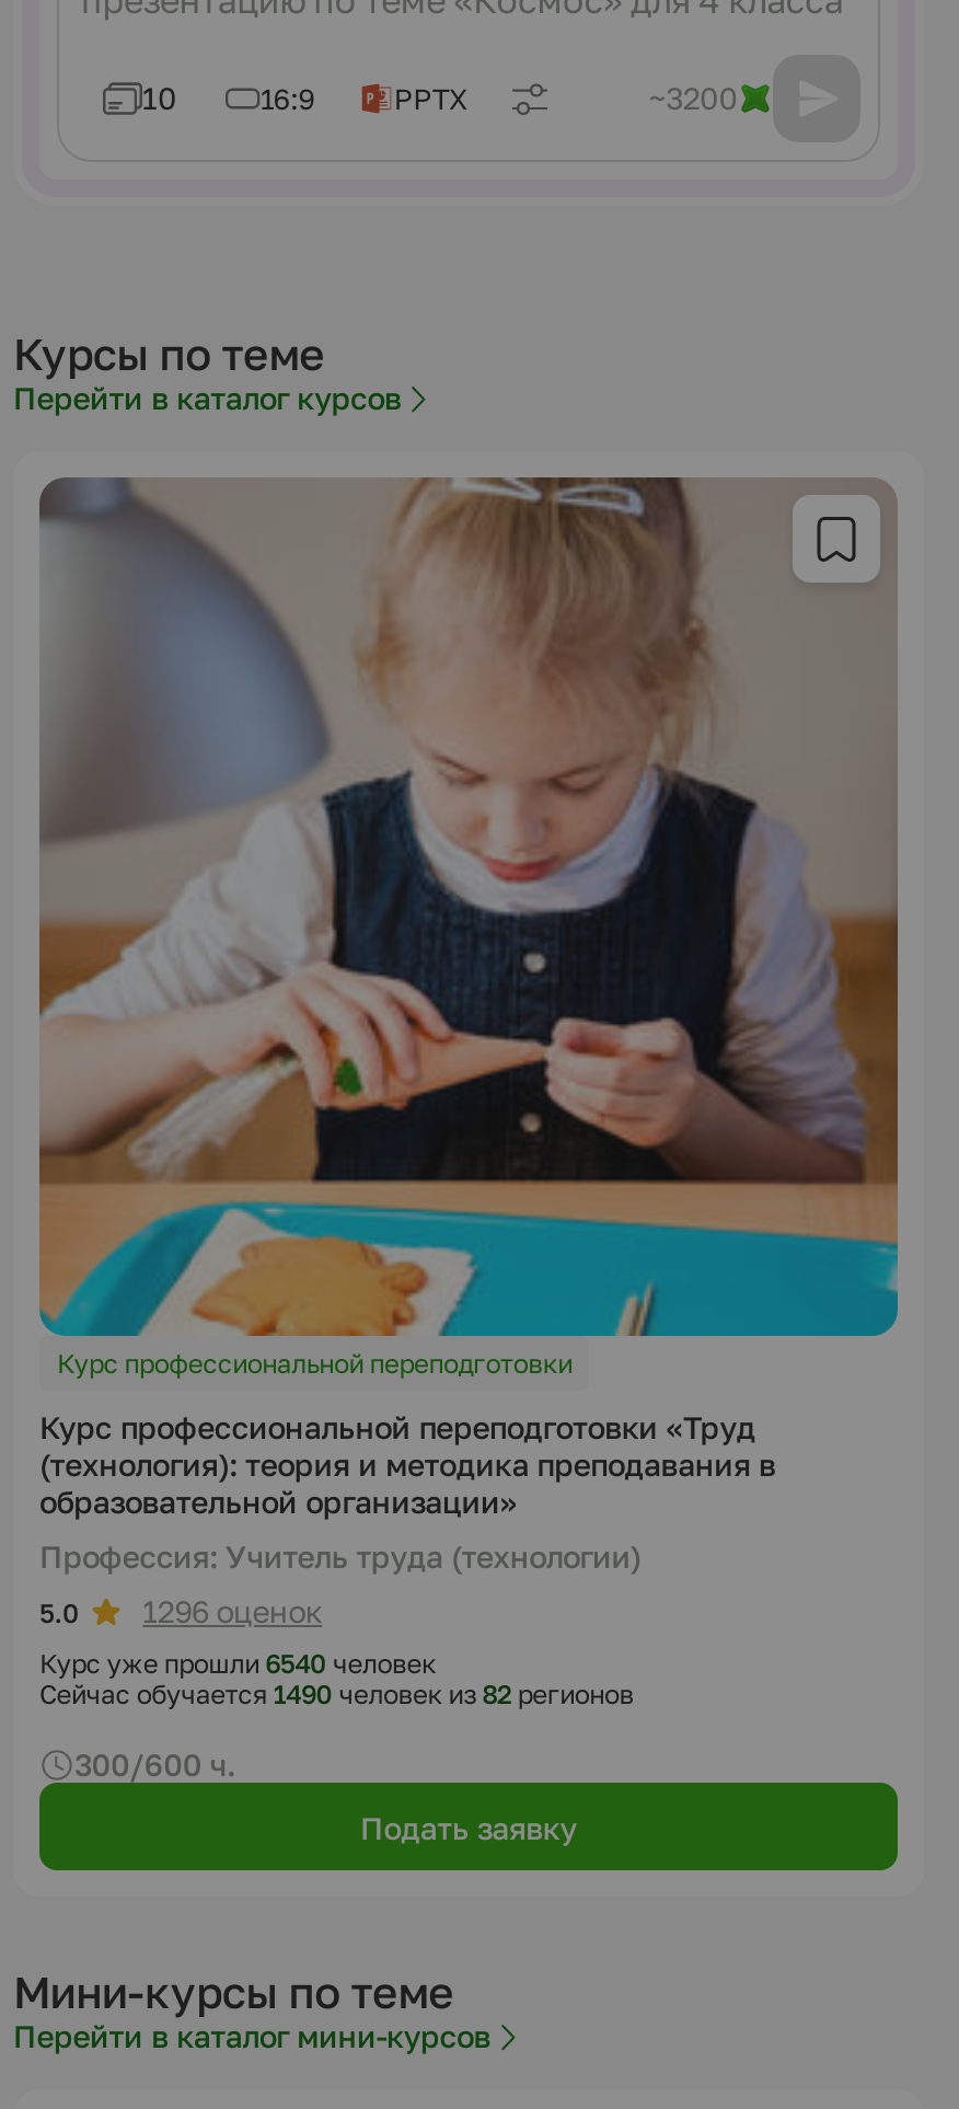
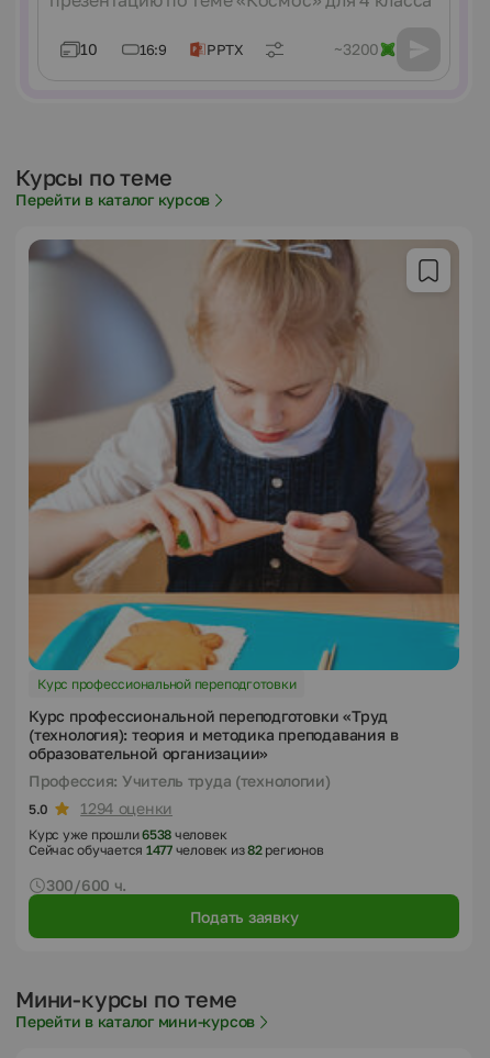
- 5.0 1296 оценок
+ 5.0 1294 оценки

- Курс уже прошли 6540 человек
- Сейчас обучается 1490 человек из 82 регионов
+ Курс уже прошли 6538 человек
+ Сейчас обучается 1477 человек из 82 регионов
